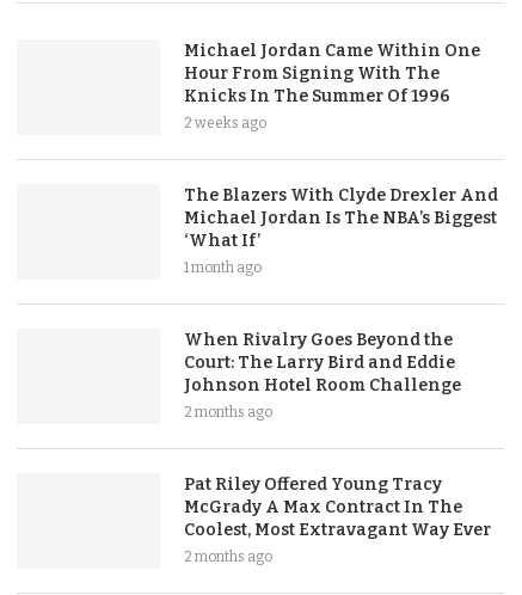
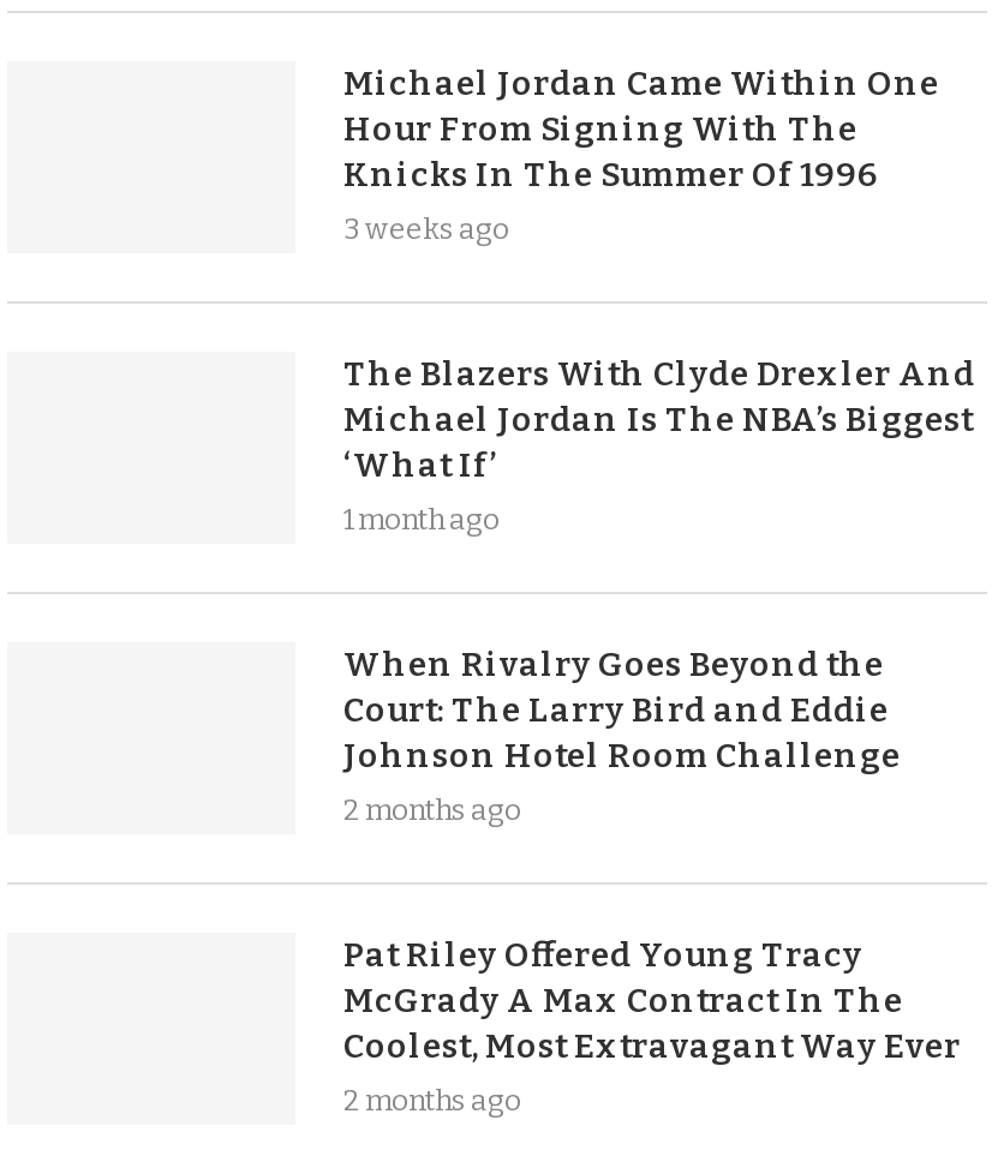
- 2 weeks ago
+ 3 weeks ago
